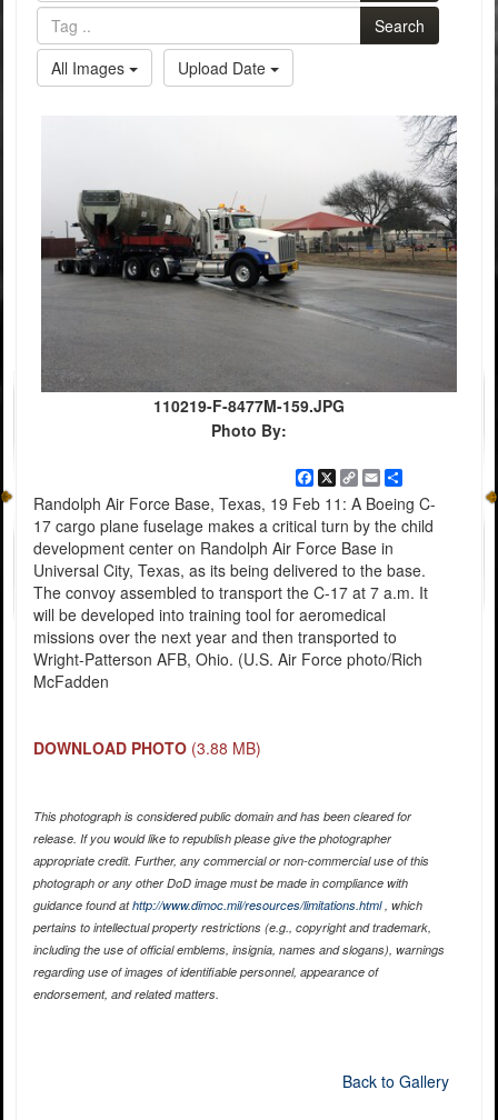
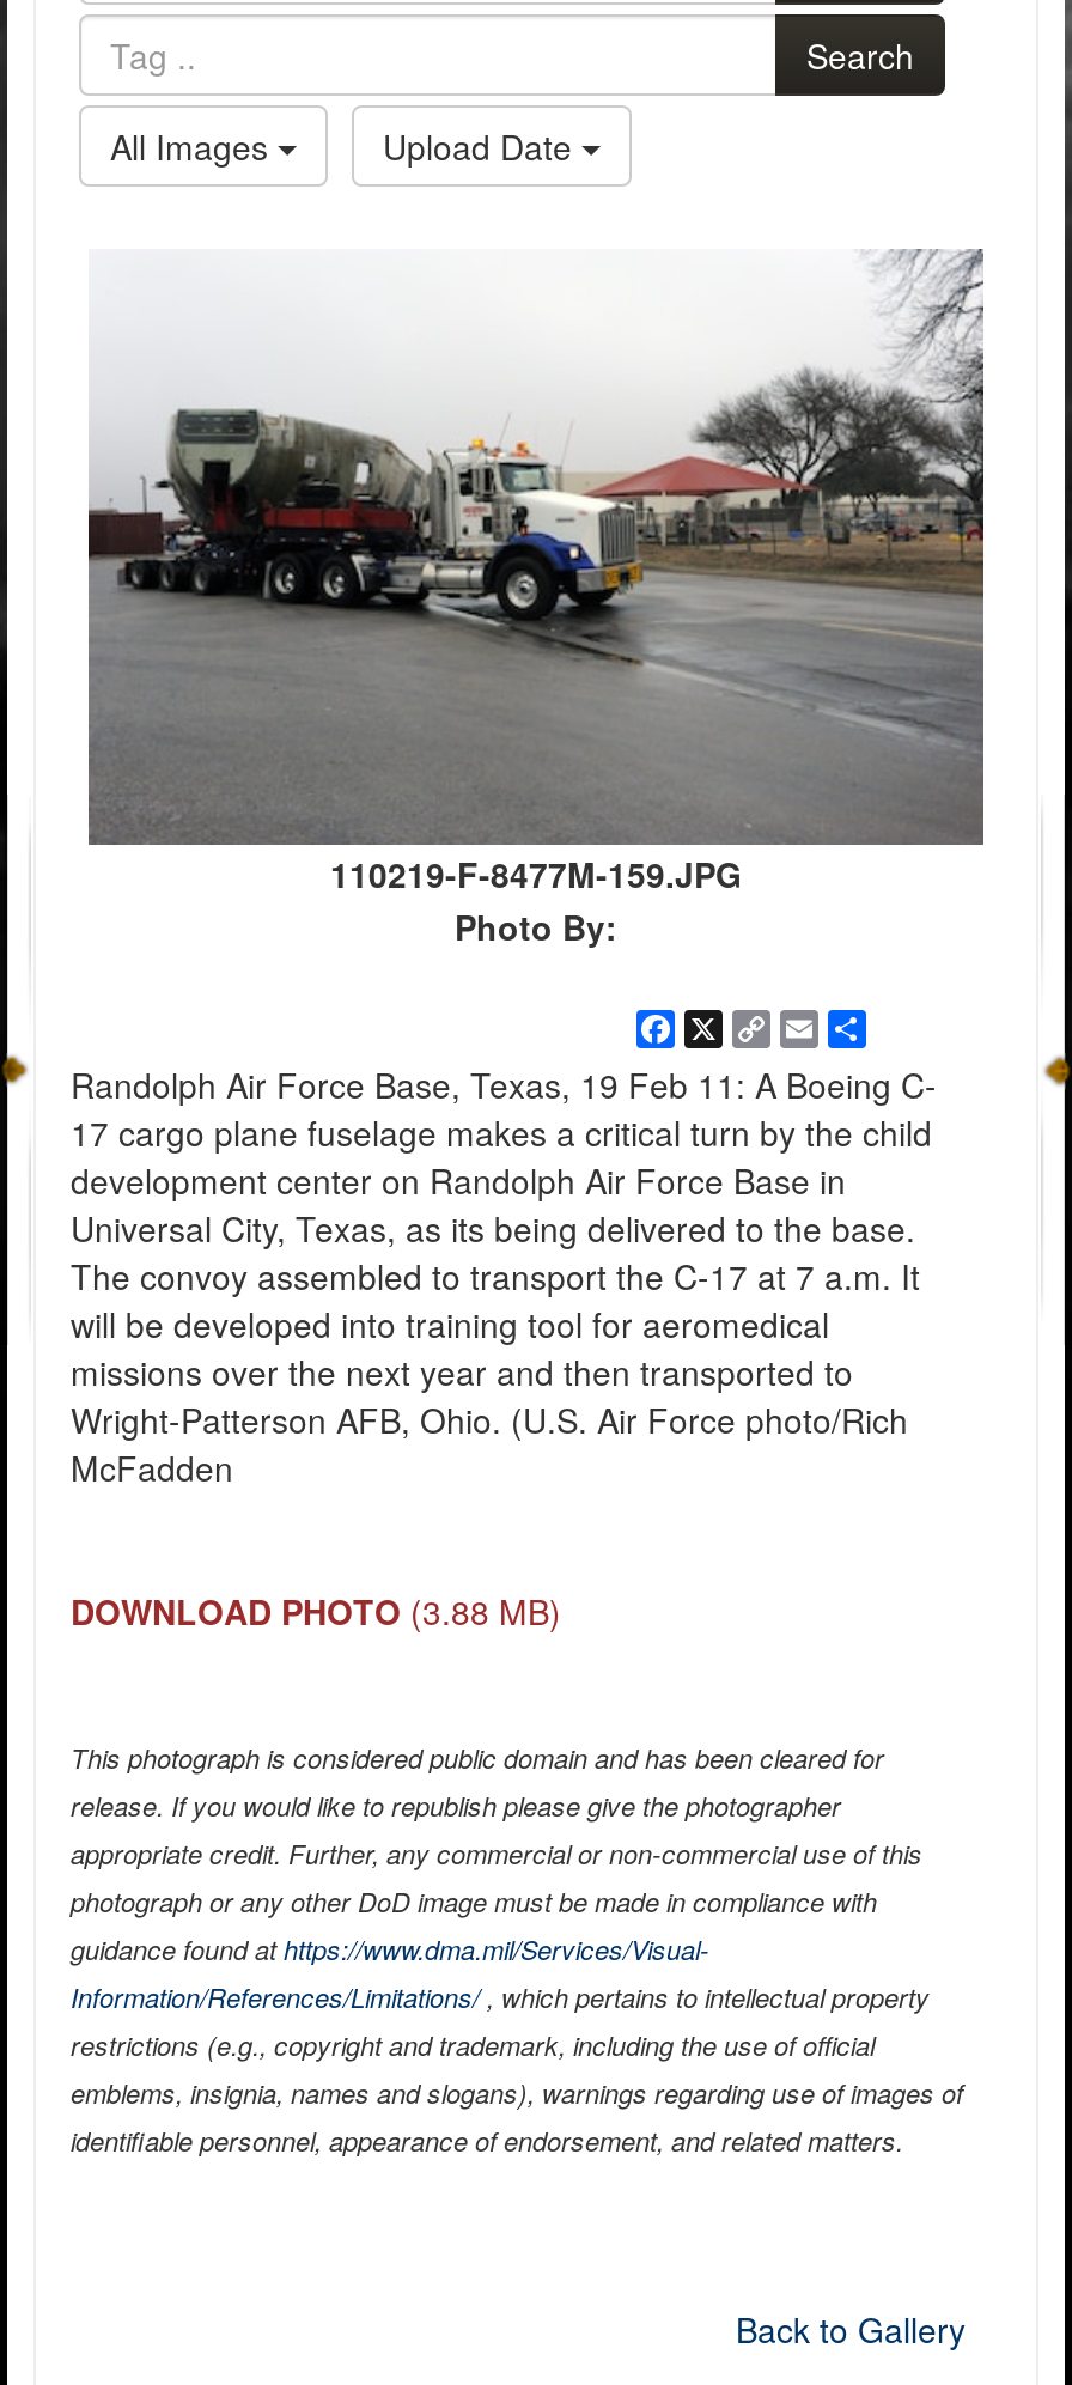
- guidance found athttp://www.dimoc.mil/resources/limitations.html, which
- pertains to intellectual property restrictions (e.g., copyright and trademark,
- including the use of official emblems, insignia, names and slogans), warnings
- regarding use of images of identifiable personnel, appearance of
- endorsement, and related matters.
+ guidance found athttps://www.dma.mil/Services/Visual-
+ Information/References/Limitations/, which pertains to intellectual property
+ restrictions (e.g., copyright and trademark, including the use of official
+ emblems, insignia, names and slogans), warnings regarding use of images of
+ identifiable personnel, appearance of endorsement, and related matters.
